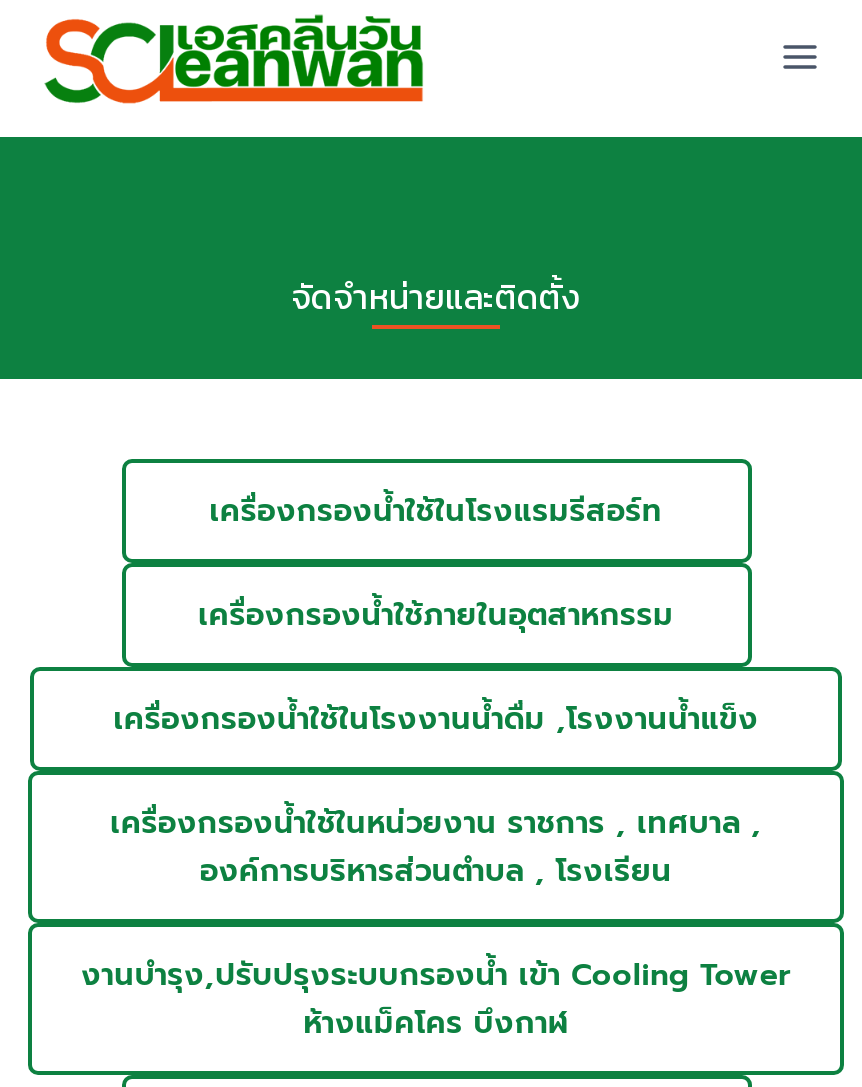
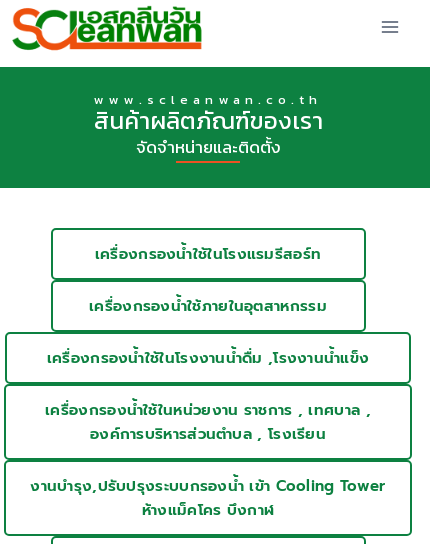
+ www.scleanwan.co.th
+ สินค้าผลิตภัณฑ์ของเรา
